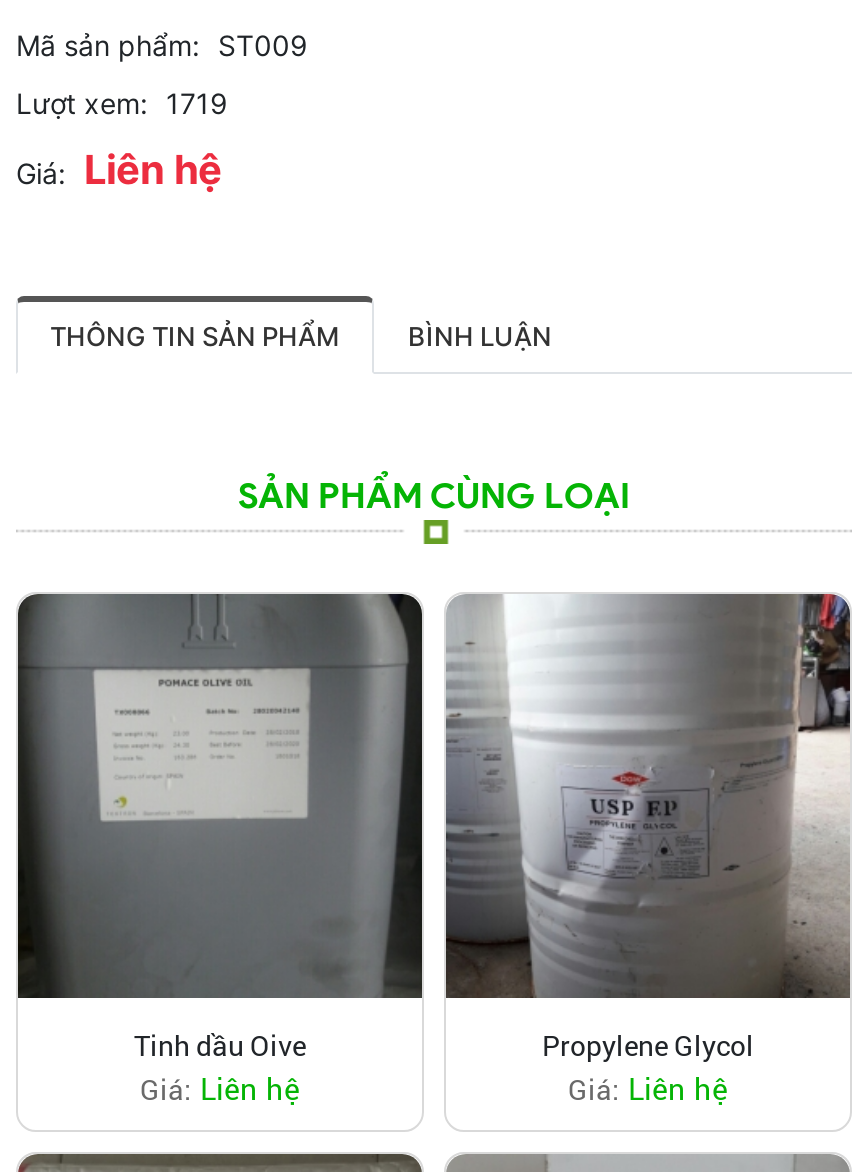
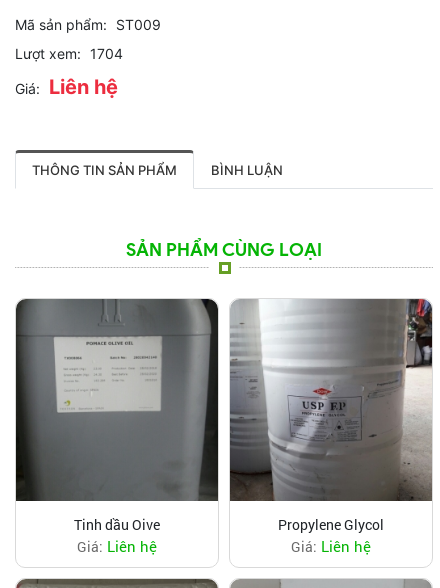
- Lượt xem: 1719
+ Lượt xem: 1704
